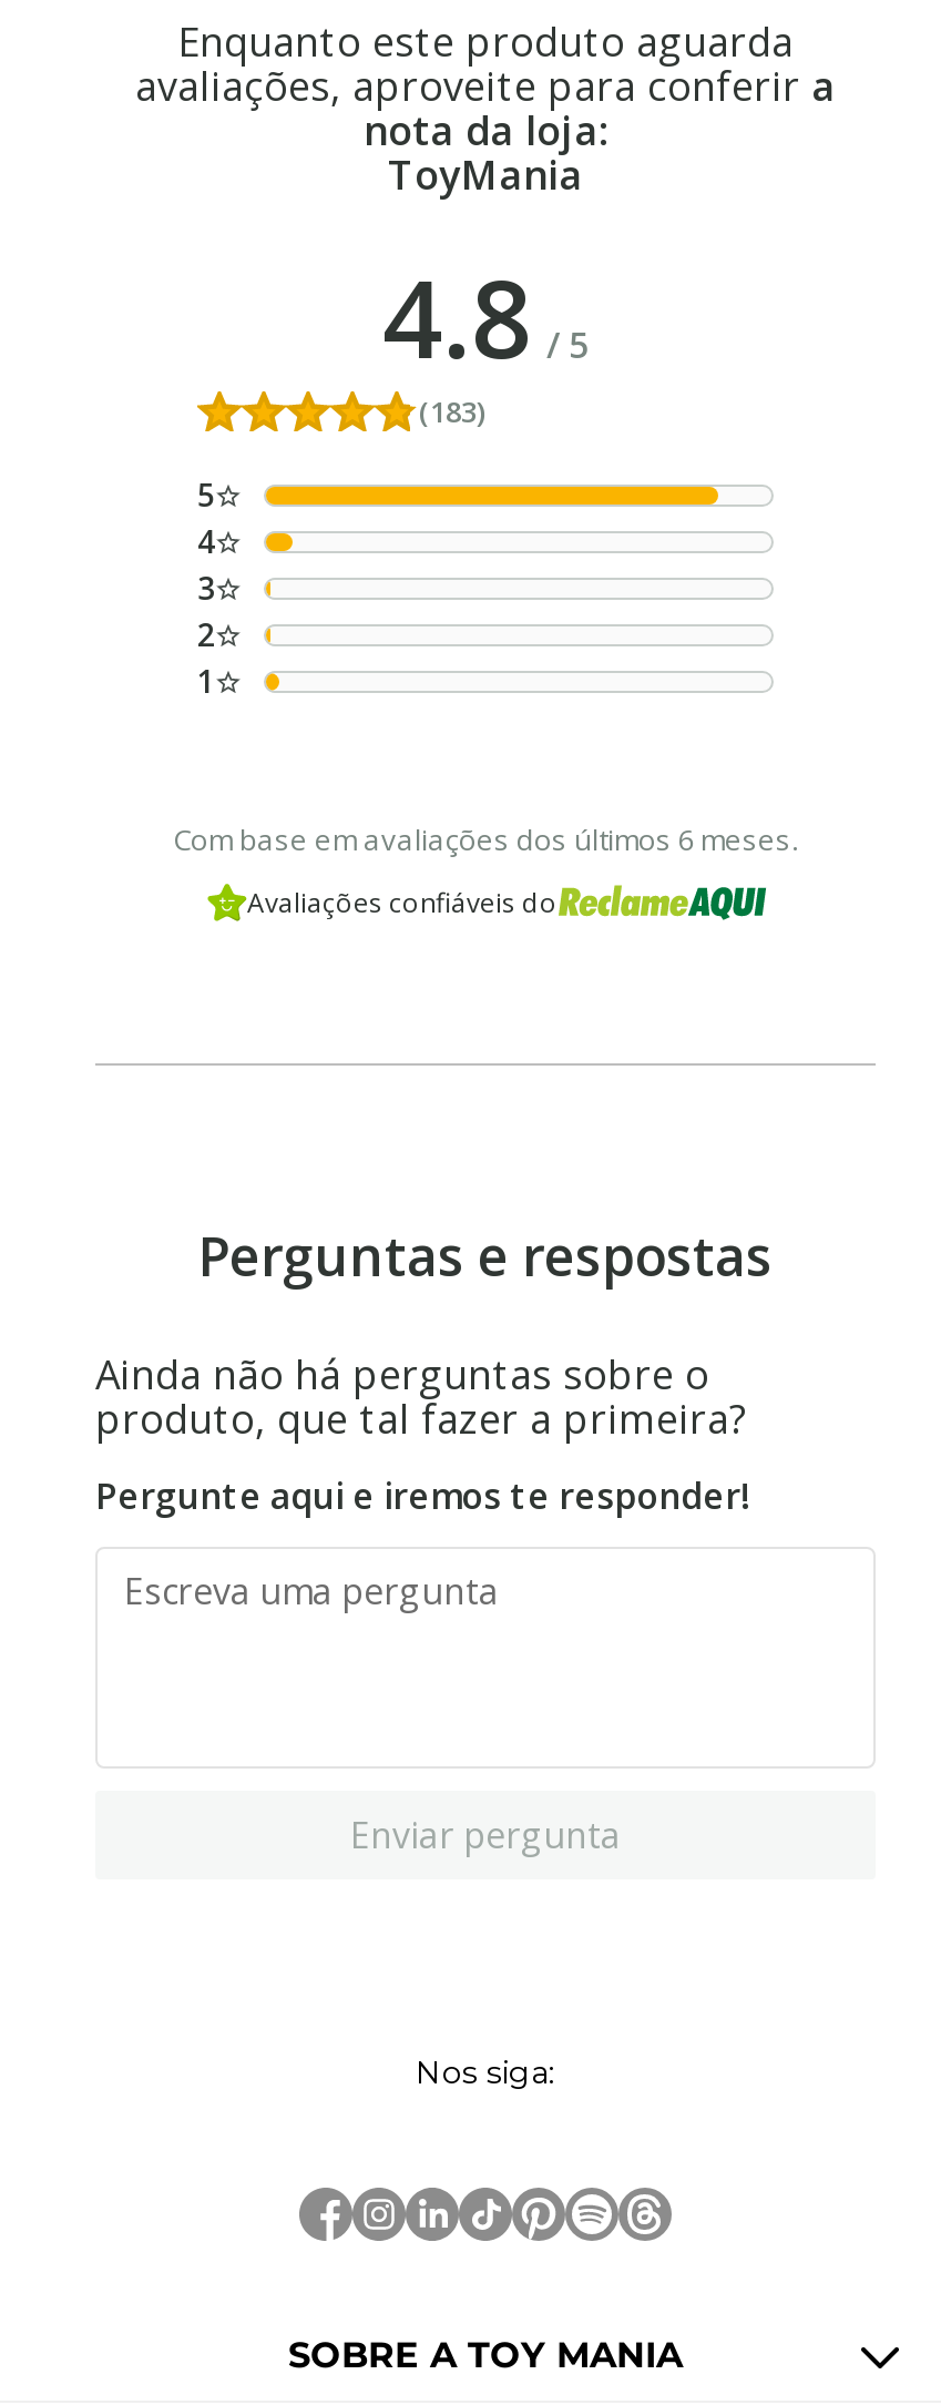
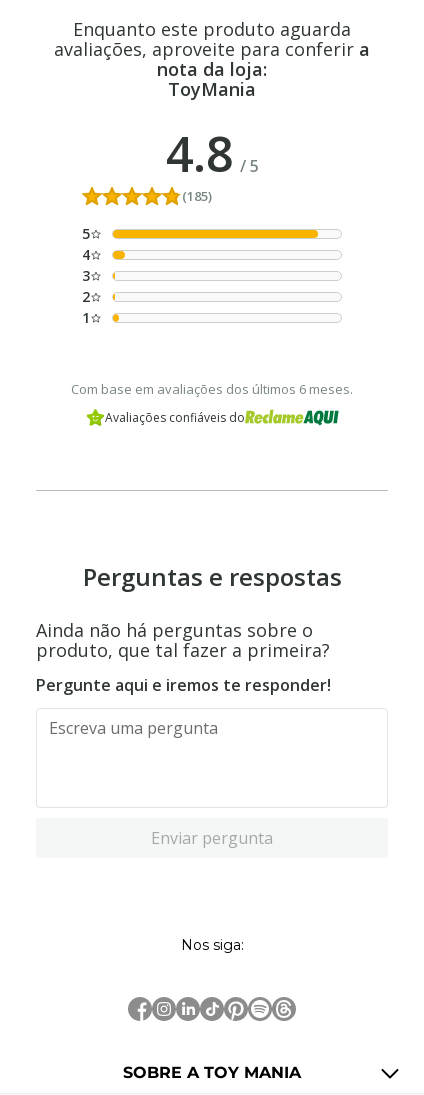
- (183)
+ (185)
